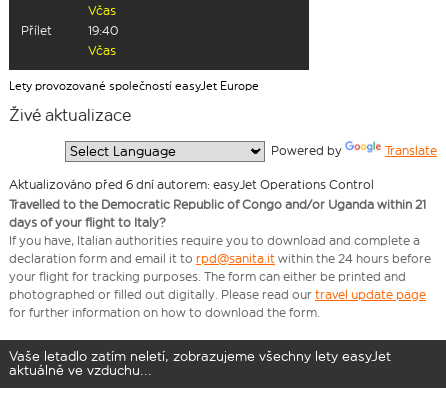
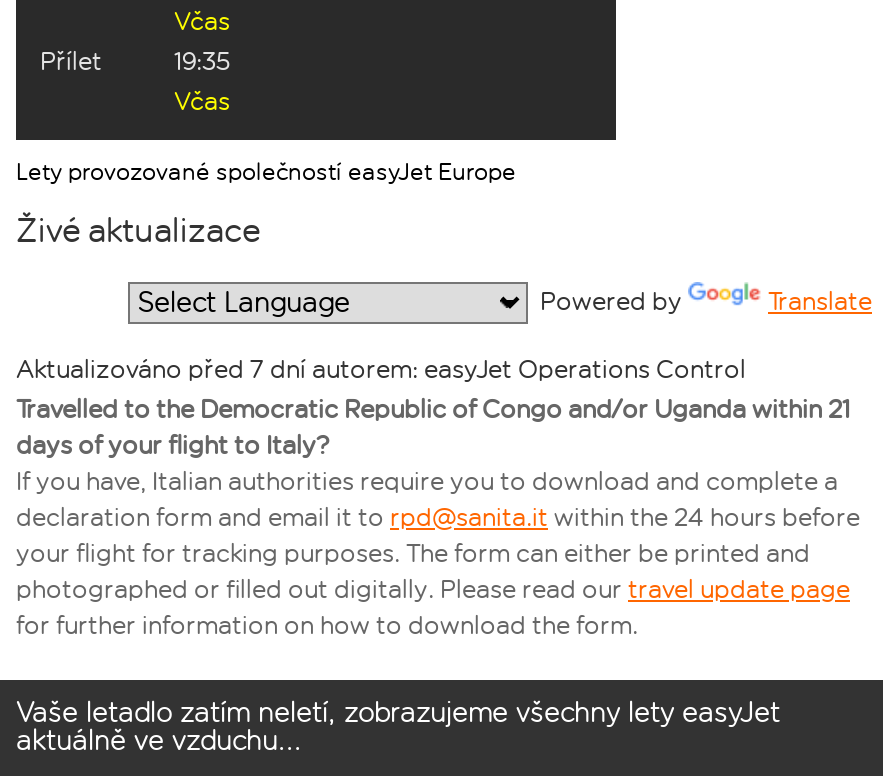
- 19:40
+ 19:35

- Aktualizováno před 6 dní autorem: easyJet Operations Control
+ Aktualizováno před 7 dní autorem: easyJet Operations Control
